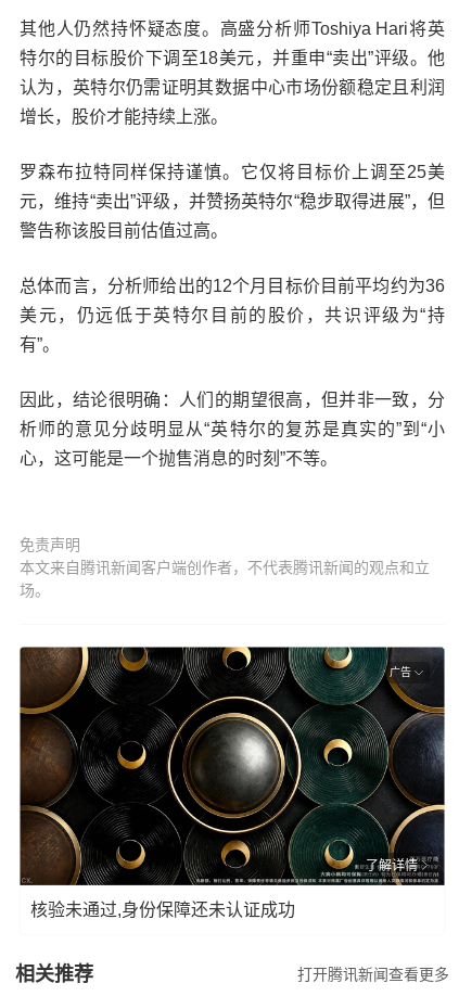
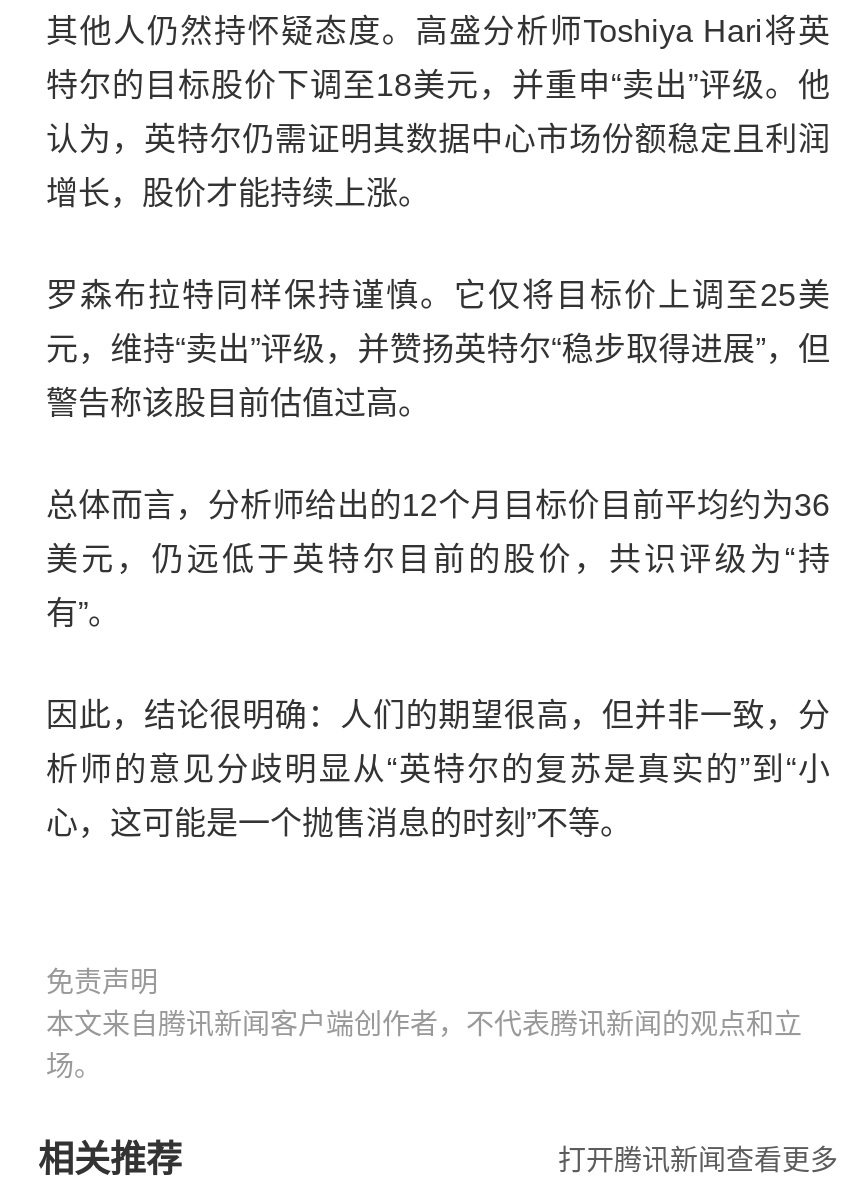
- [image]
- 广告

- 了解详情
- 核验未通过,身份保障还未认证成功
